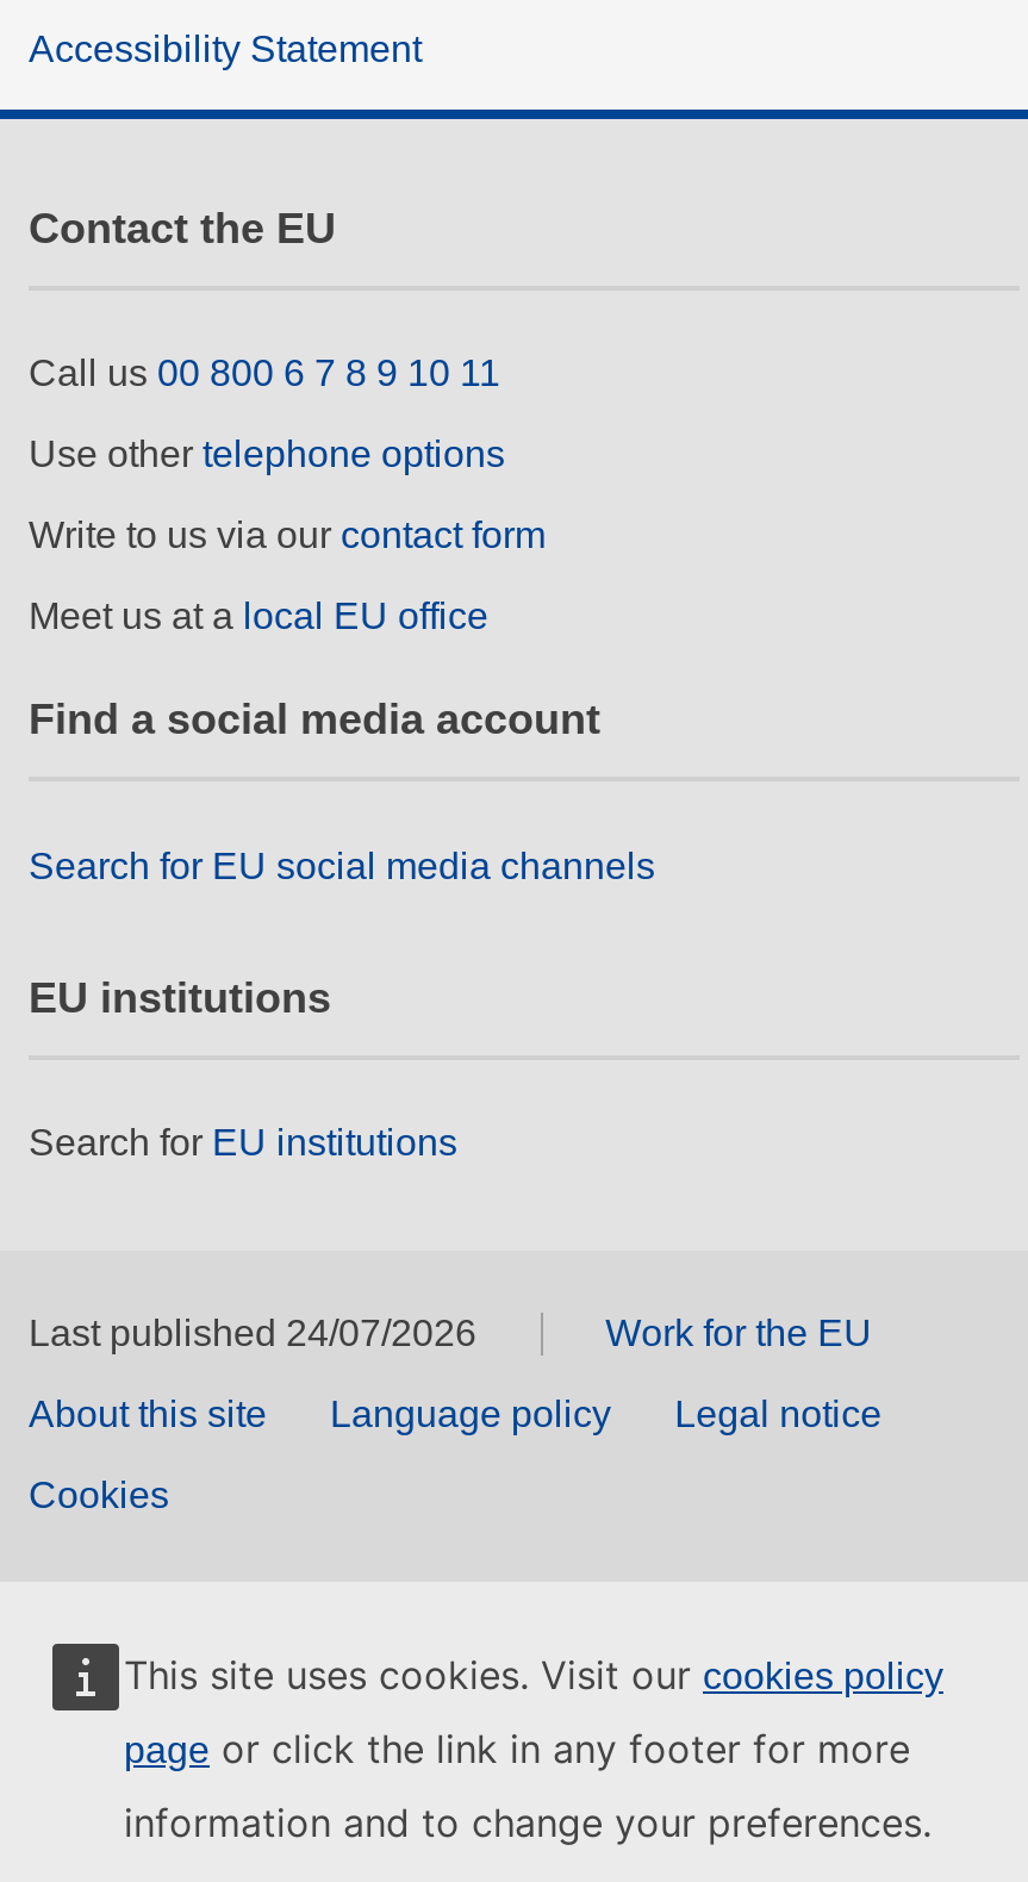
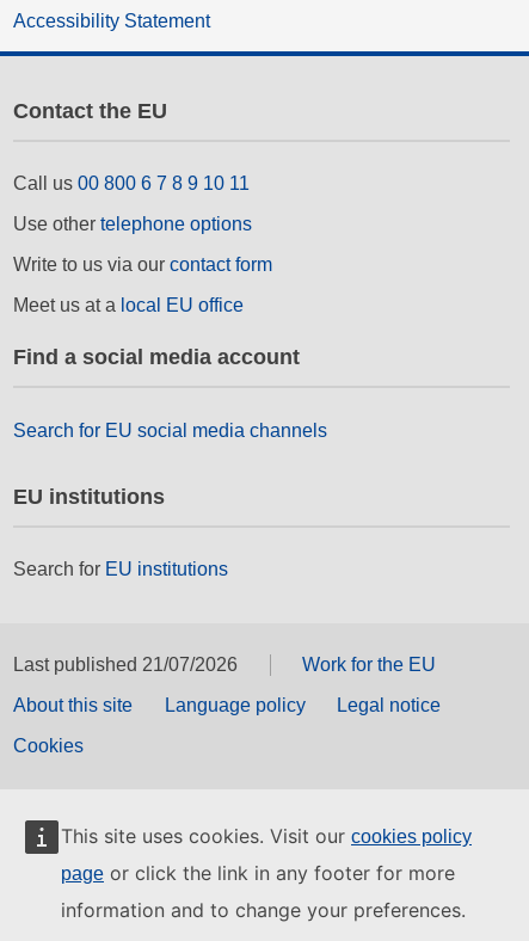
- Last published 24/07/2026
+ Last published 21/07/2026
